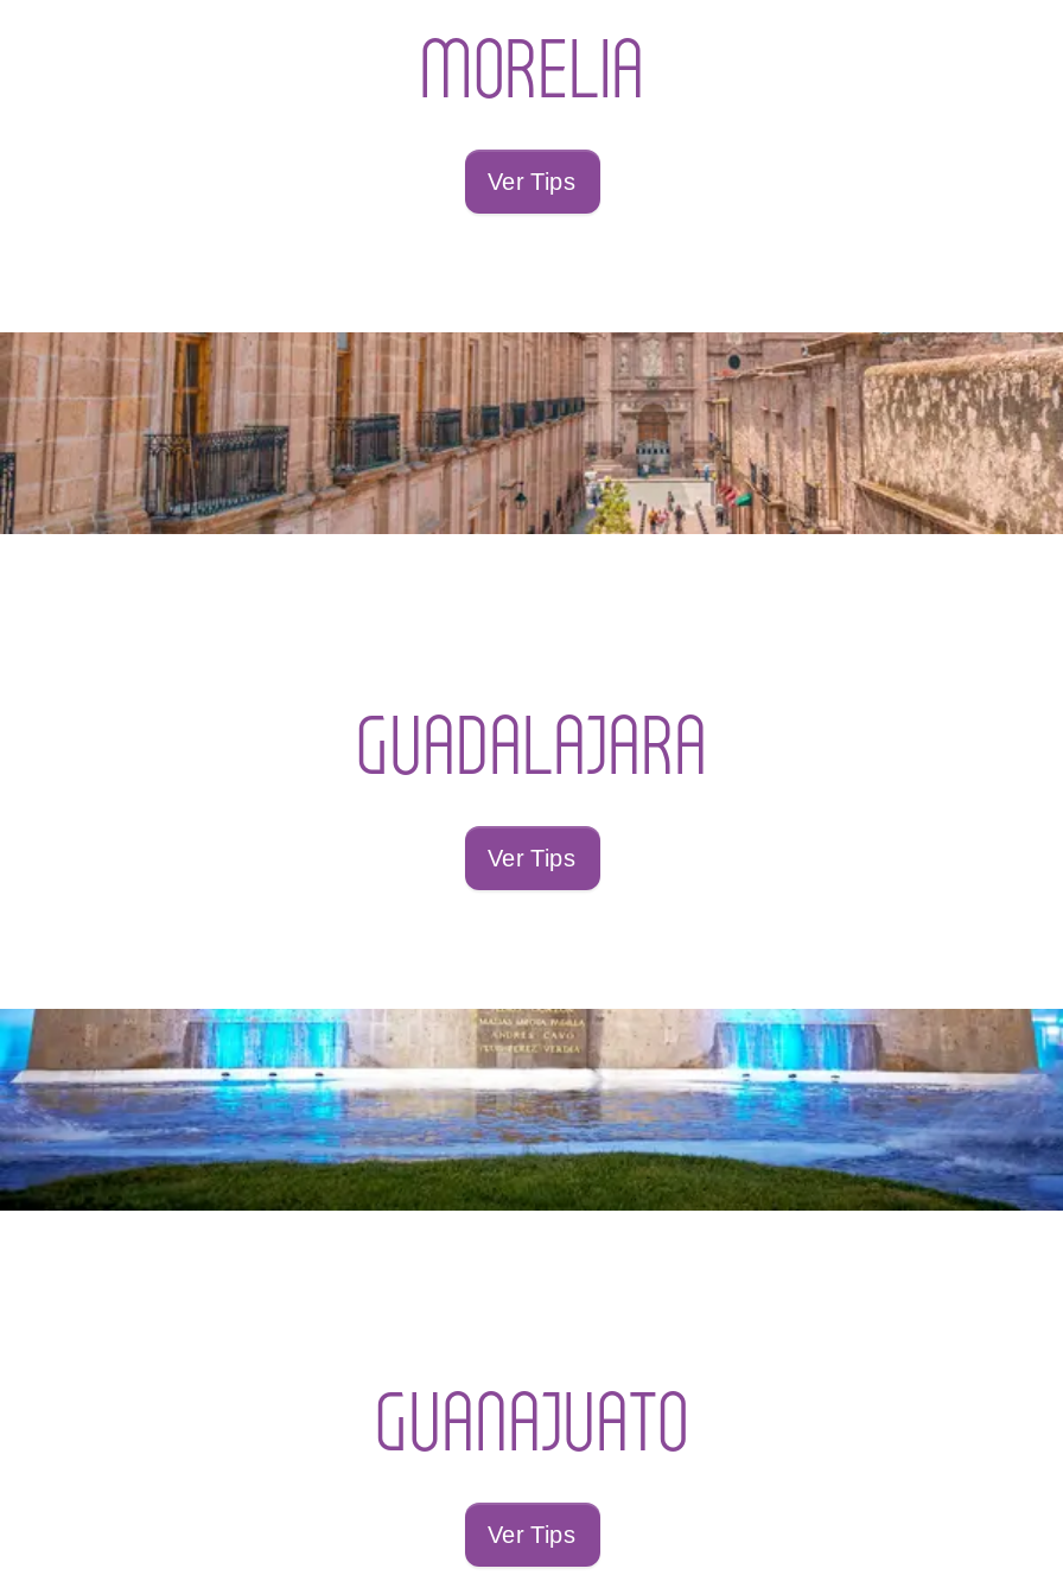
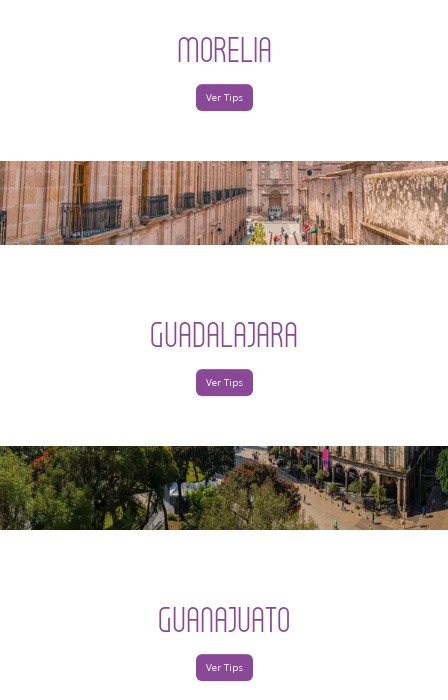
- [image]
+ [image]
